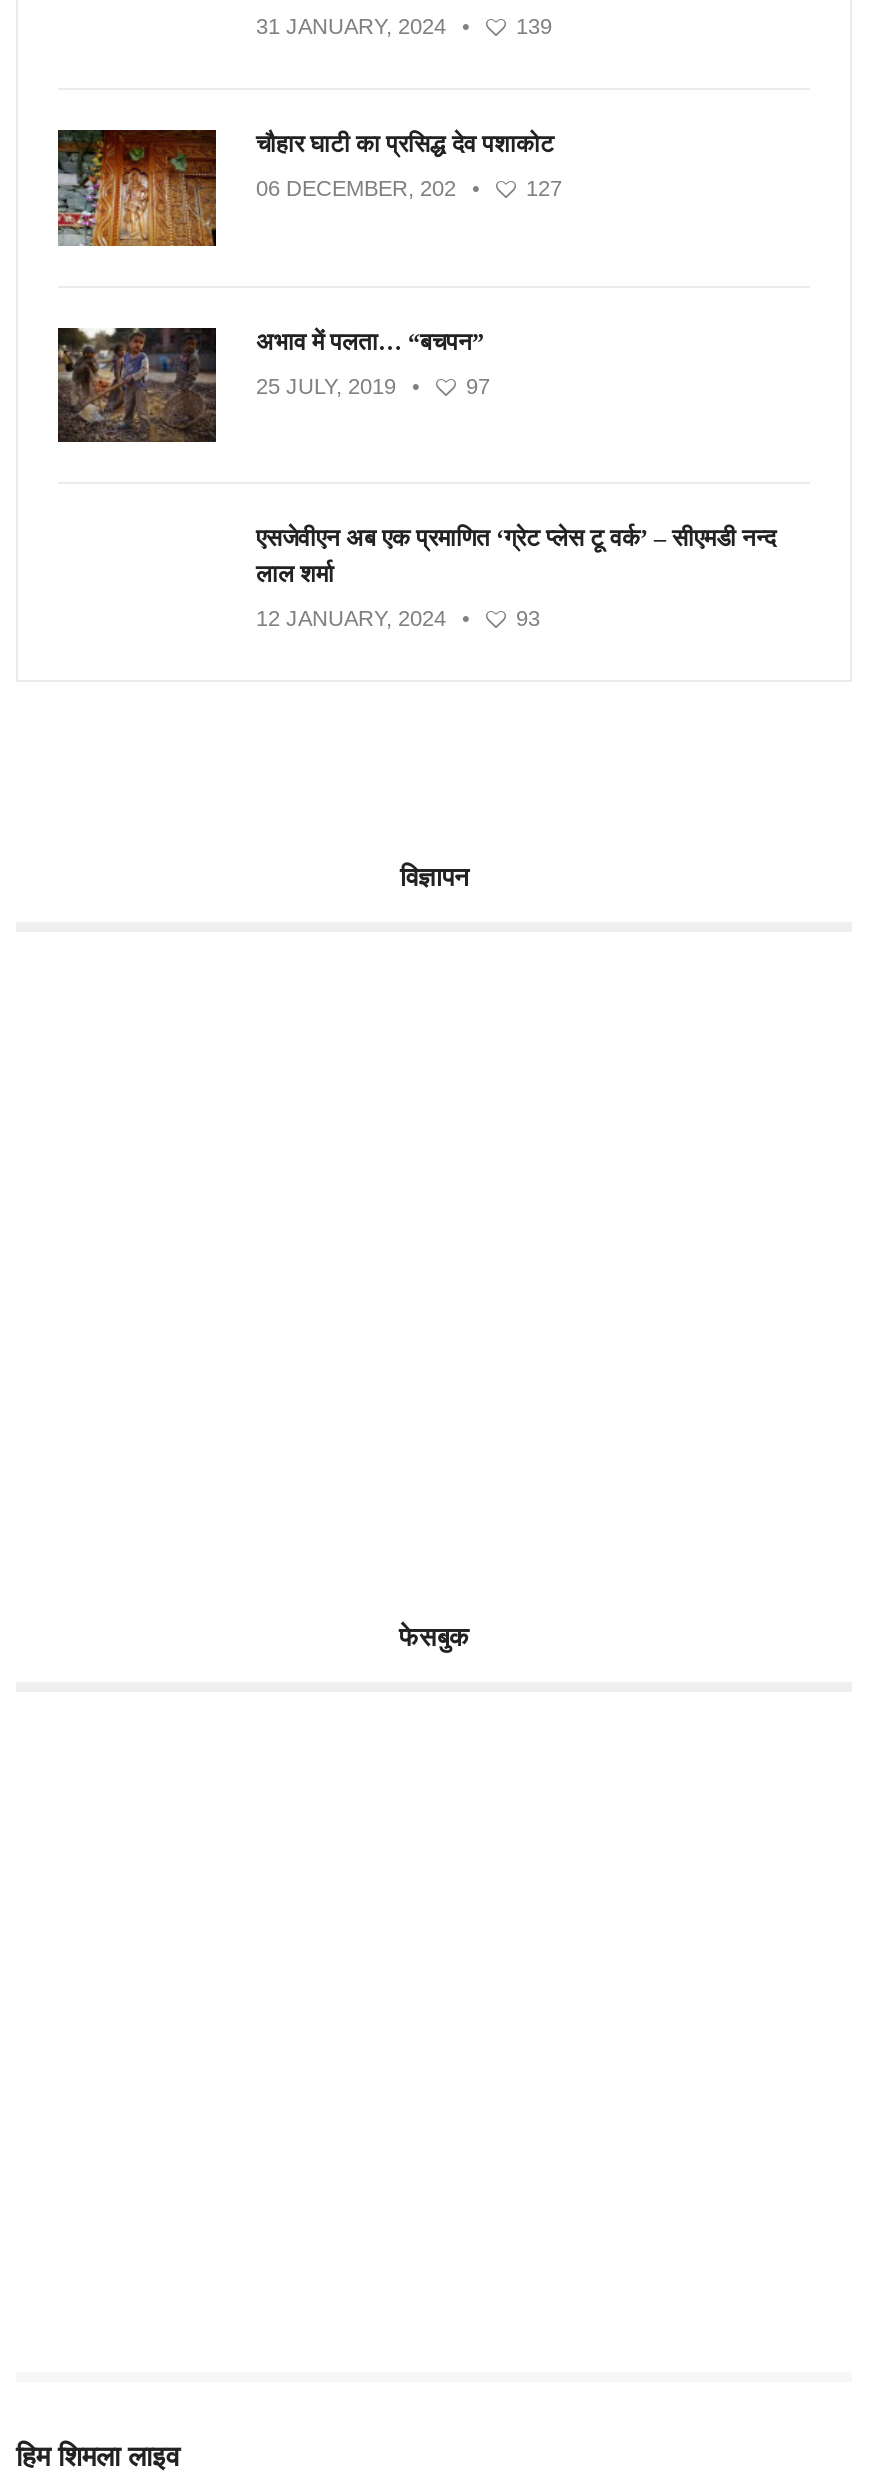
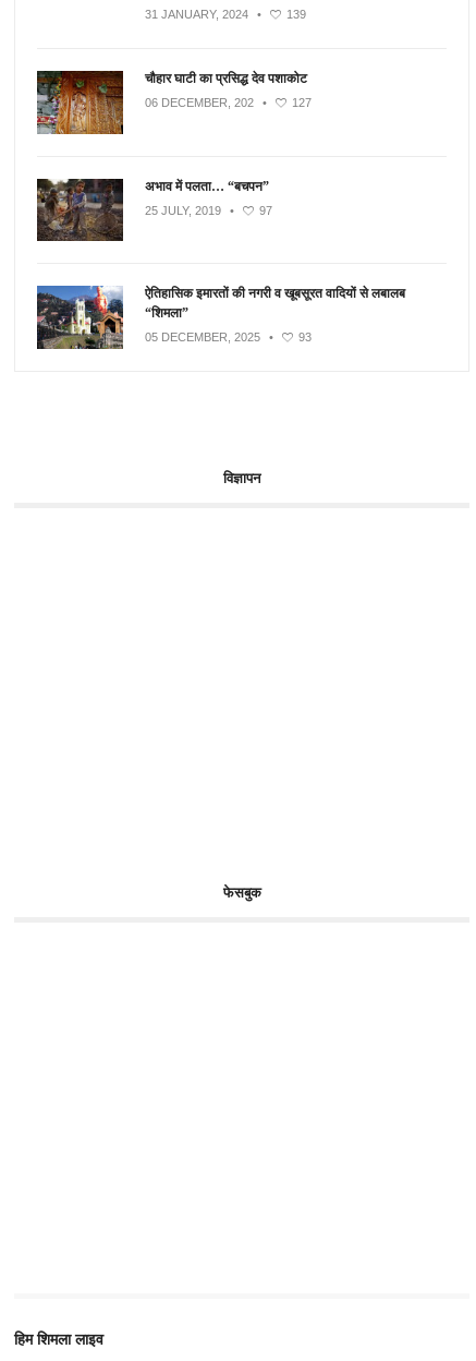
+ [image]

- एसजेवीएन अब एक प्रमाणित ‘ग्रेट प्लेस टू वर्क’ – सीएमडी नन्द
- लाल शर्मा
+ ऐतिहासिक इमारतों की नगरी व खूबसूरत वादियों से लबालब
+ “शिमला”

- 12 JANUARY, 2024
+ 05 DECEMBER, 2025
